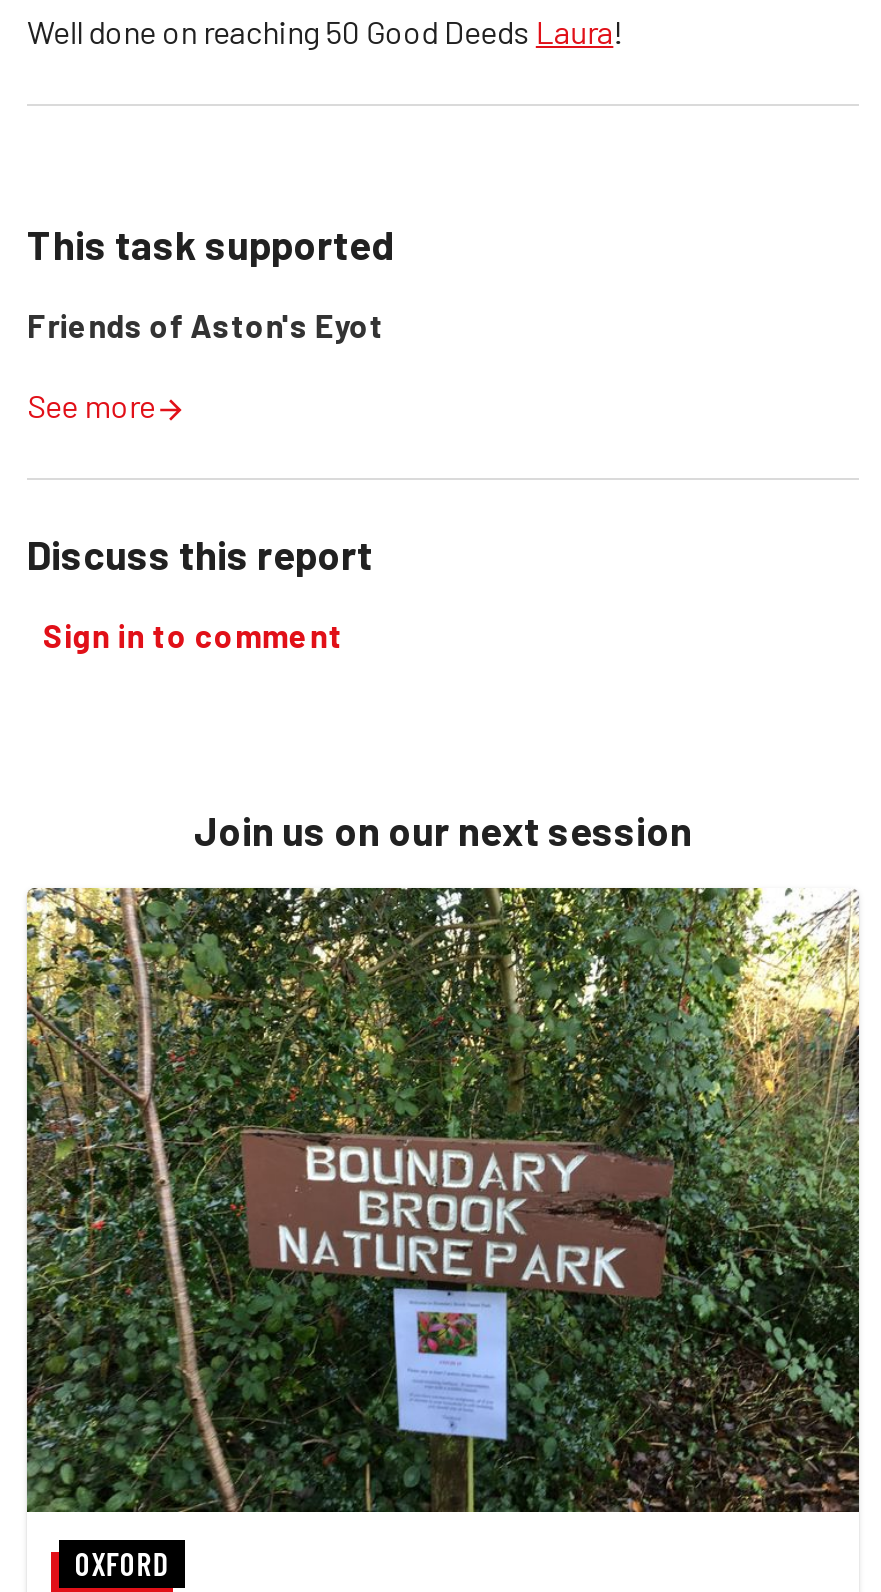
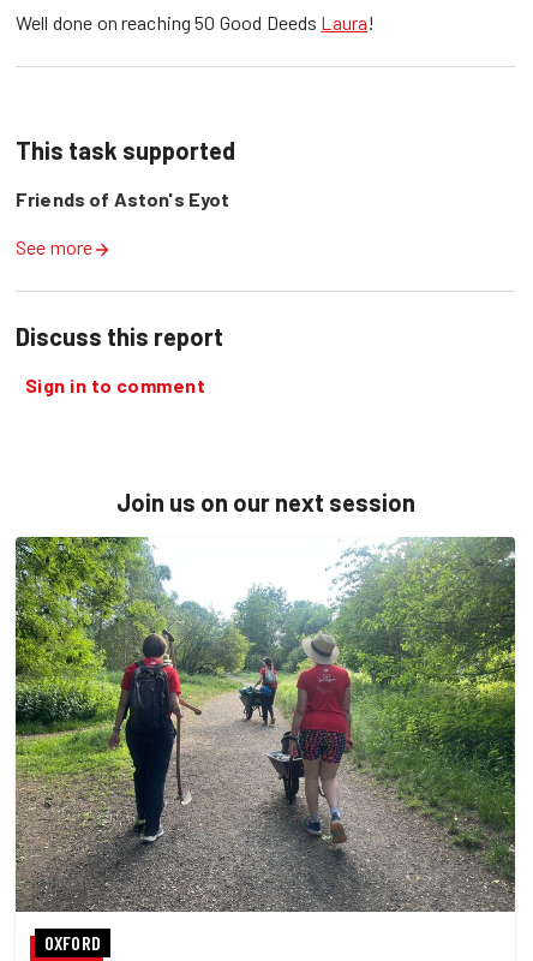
- [image]
+ [image]
